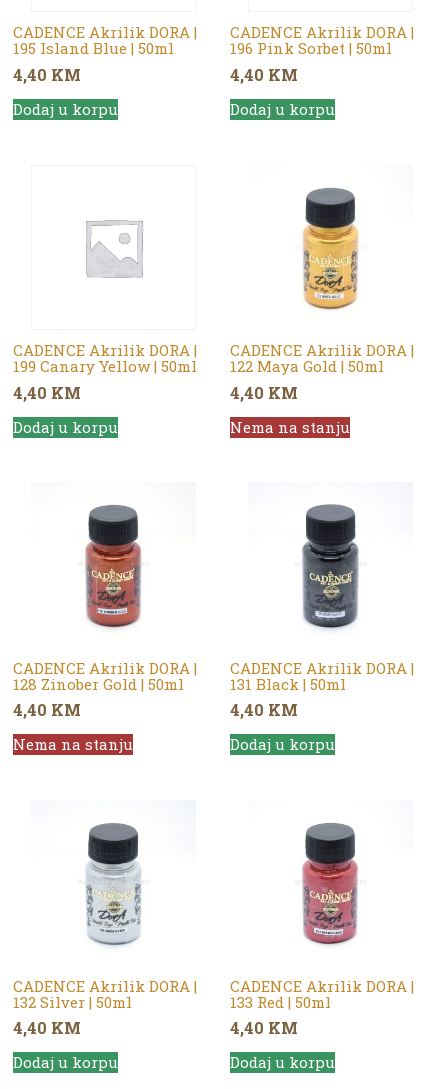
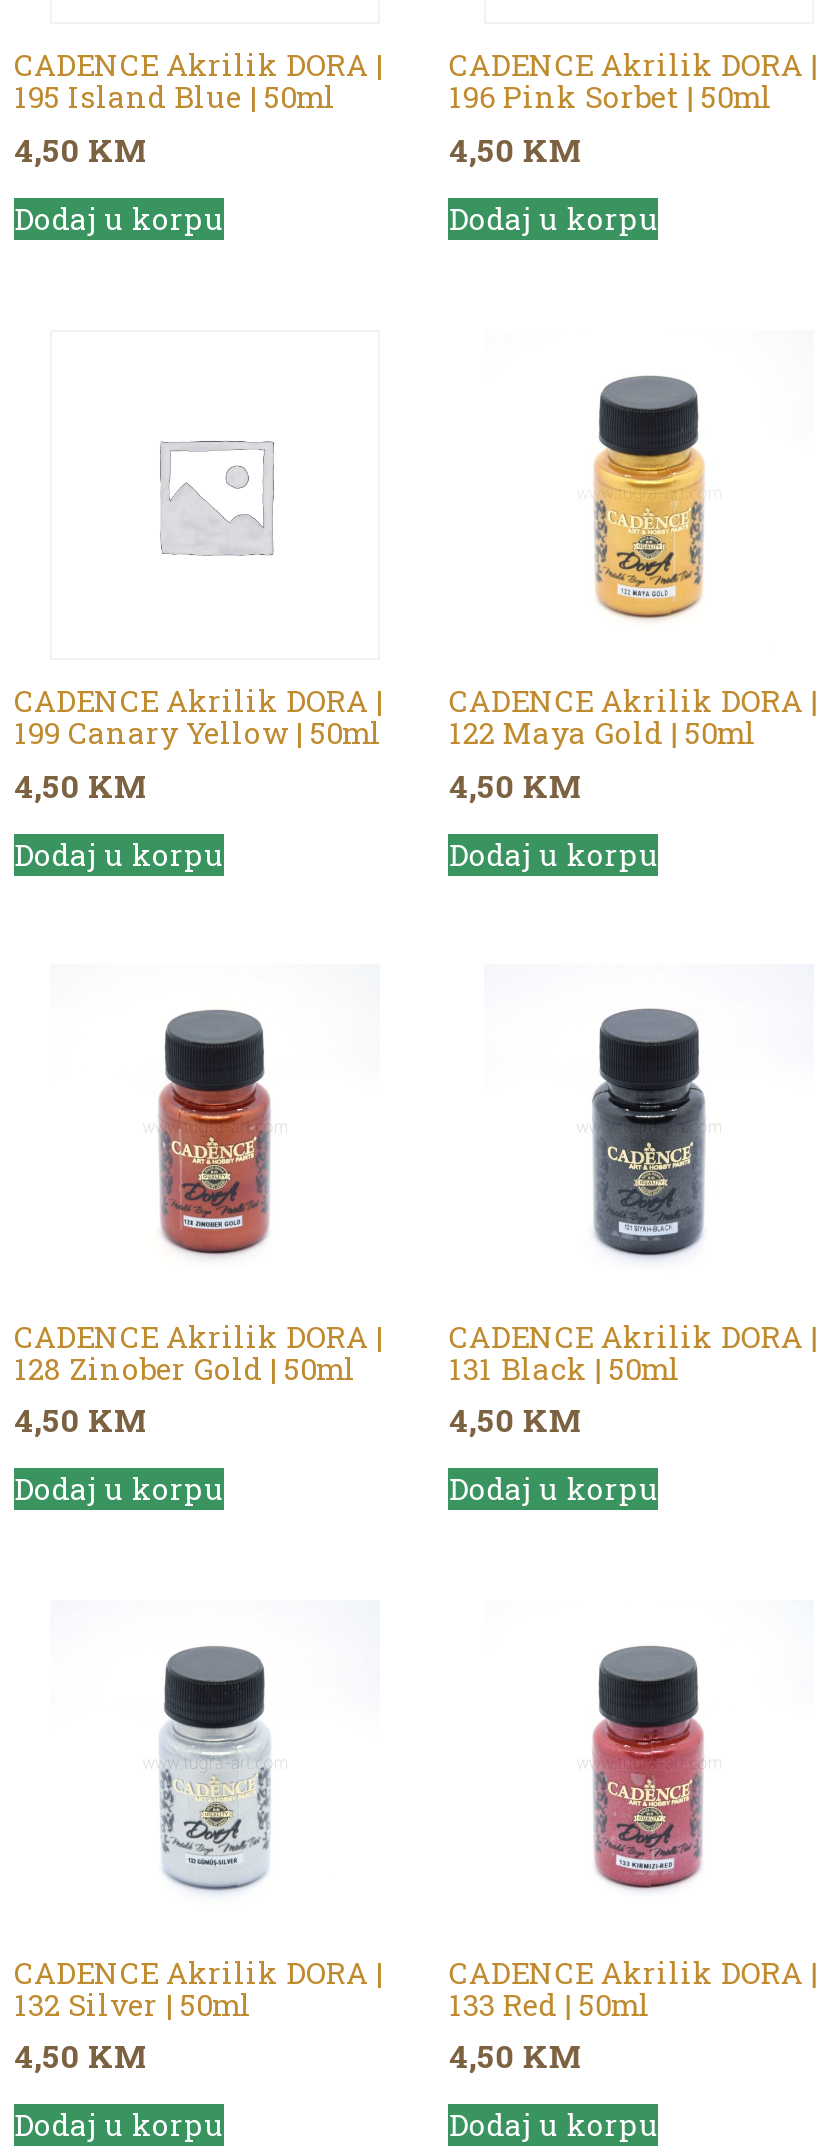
- 4,40 KM
+ 4,50 KM

- 4,40 KM
+ 4,50 KM

- 4,40 KM
+ 4,50 KM

- 4,40 KM
+ 4,50 KM

- Nema na stanju
+ Dodaj u korpu

- 4,40 KM
+ 4,50 KM

- 4,40 KM
+ 4,50 KM

- Nema na stanju
+ Dodaj u korpu

- 4,40 KM
+ 4,50 KM

- 4,40 KM
+ 4,50 KM
